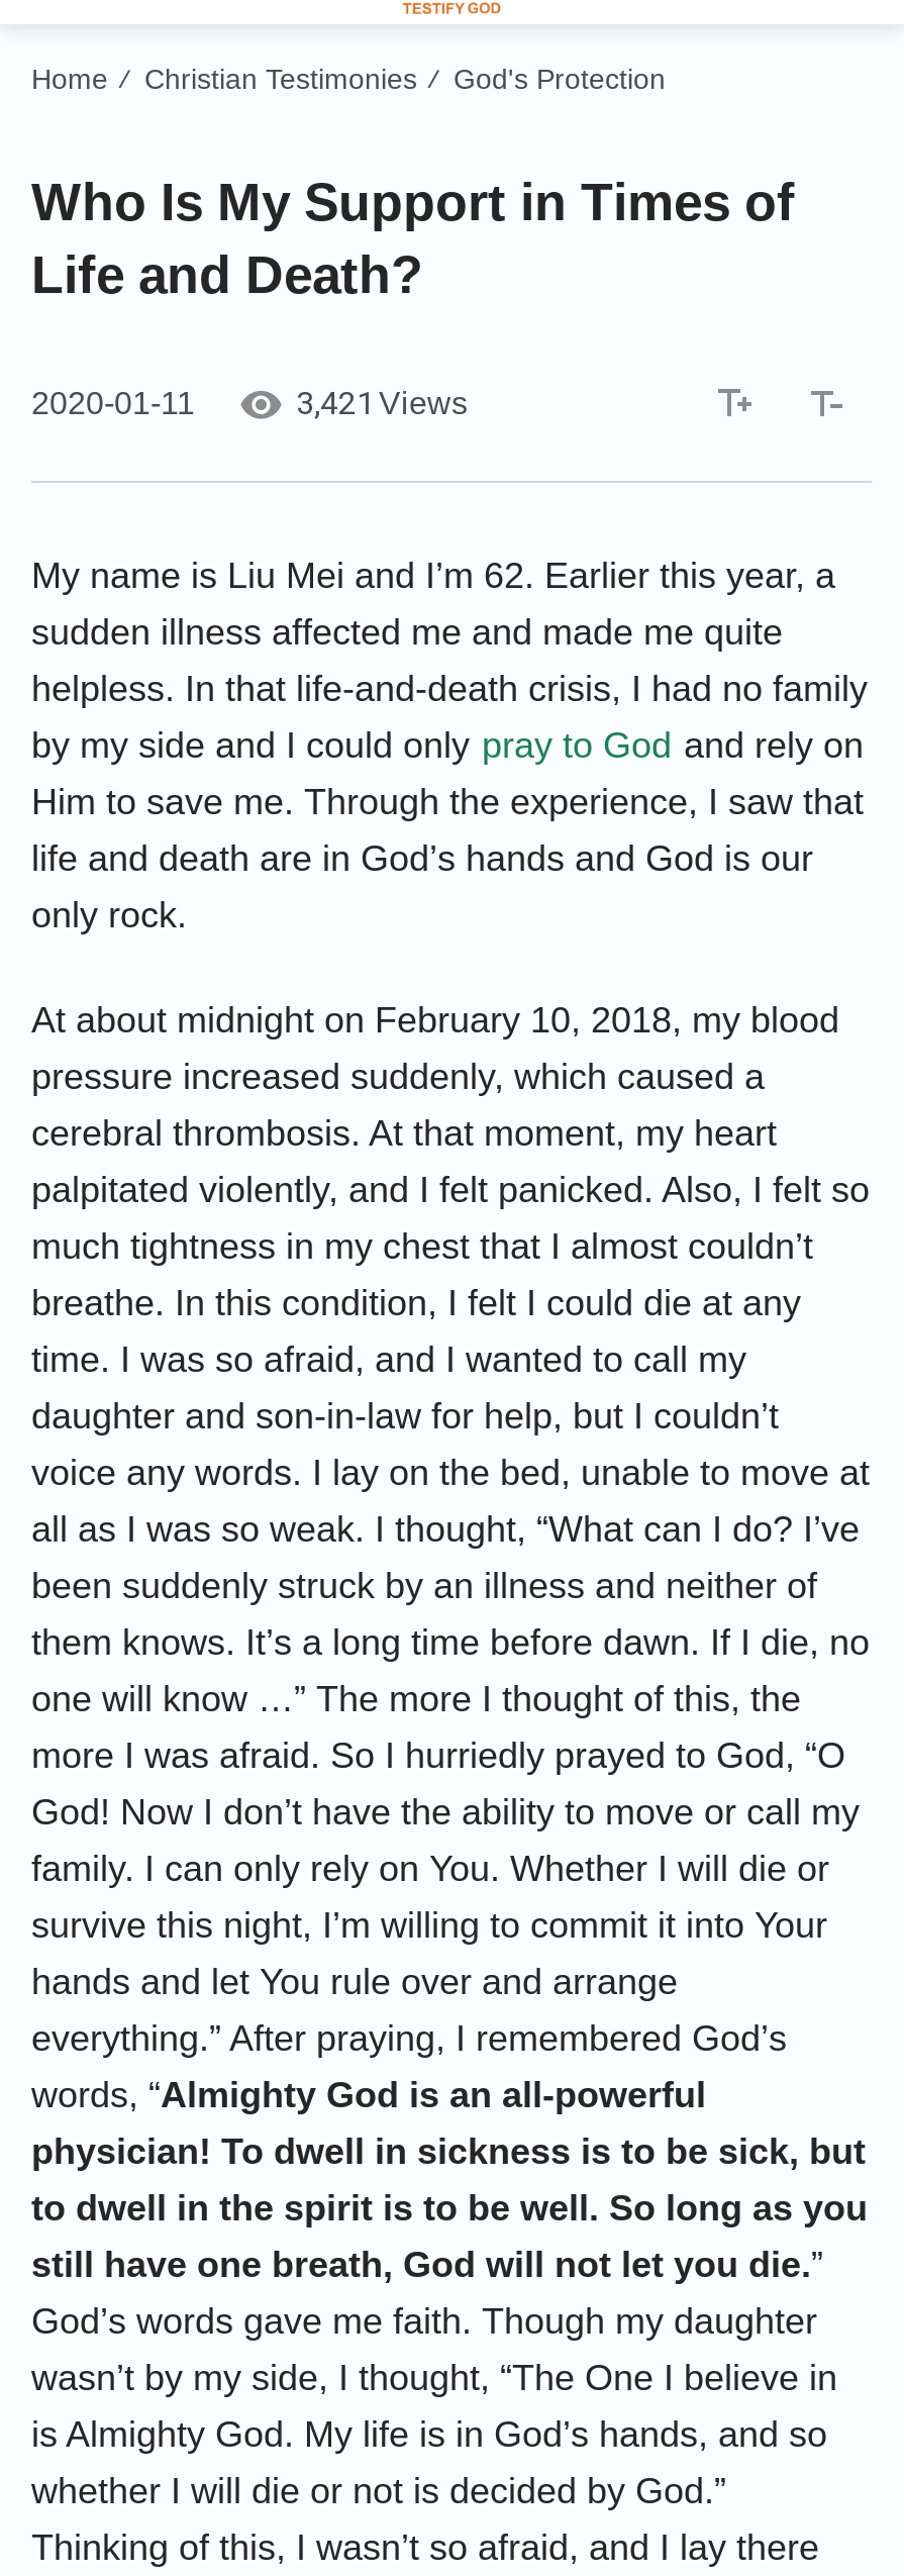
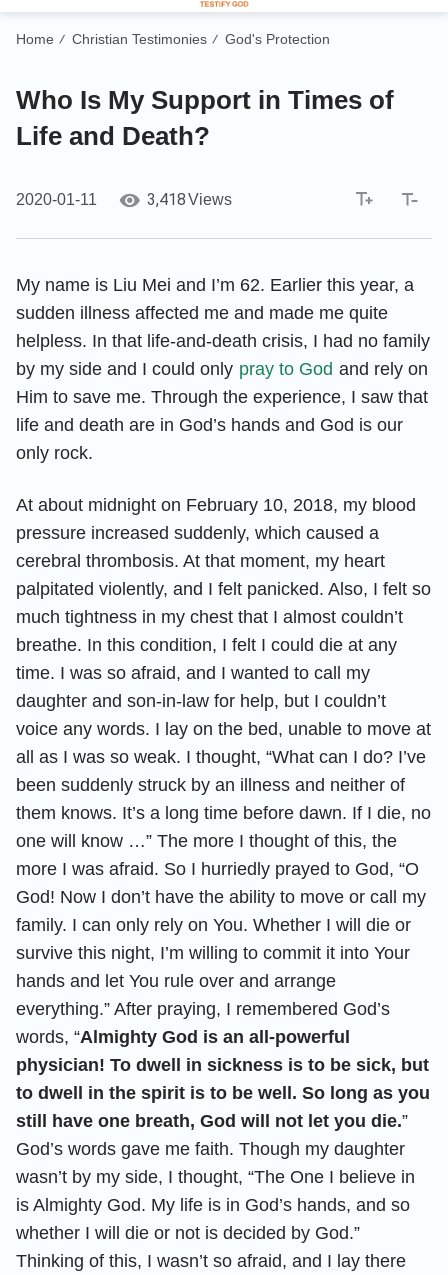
- 3,421 Views
+ 3,418 Views
